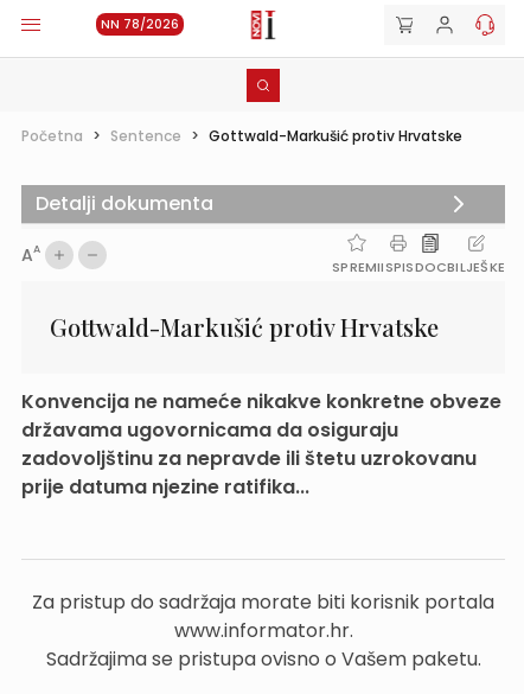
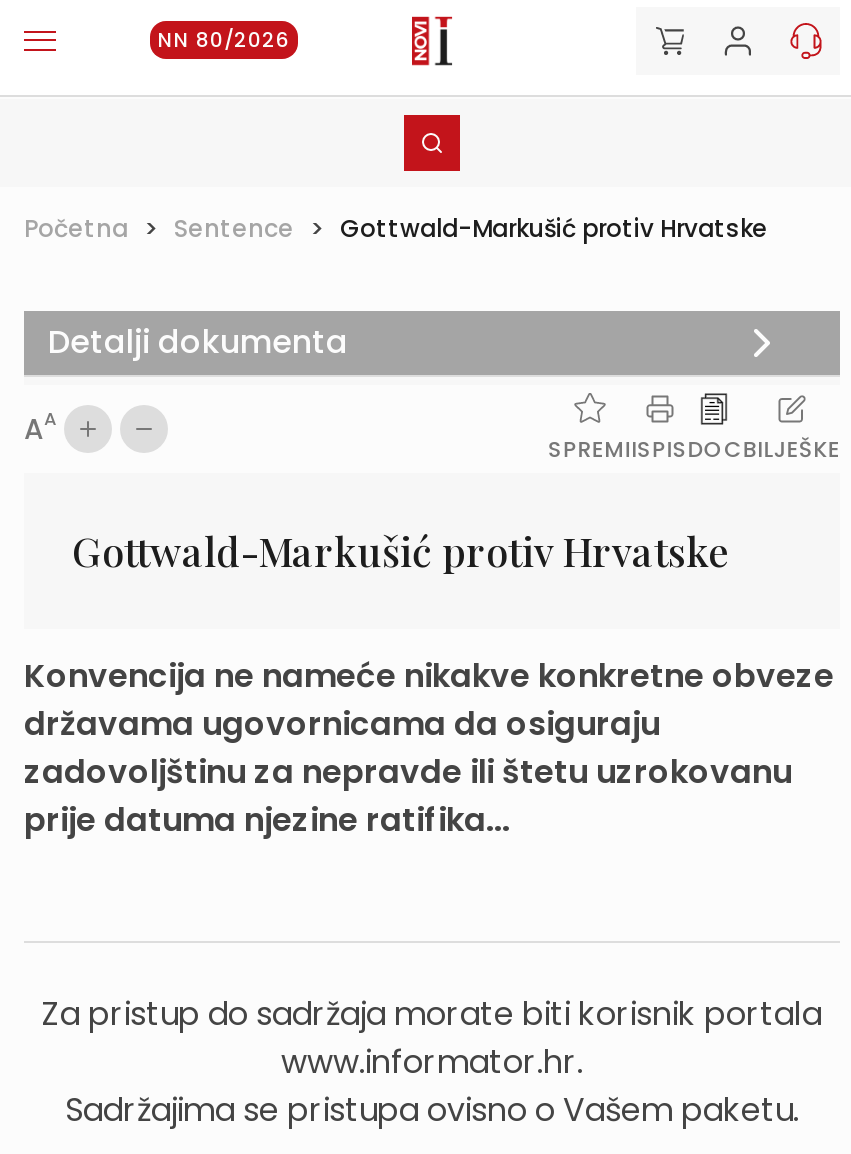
- NN 78/2026
+ NN 80/2026
